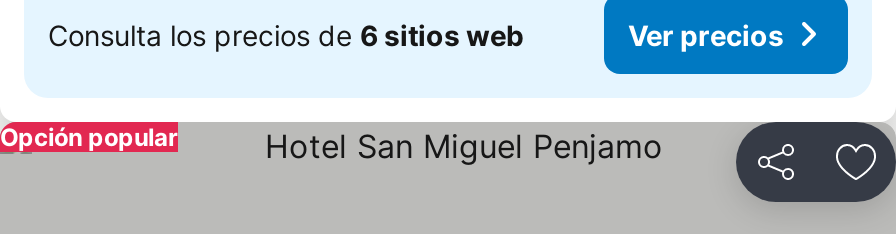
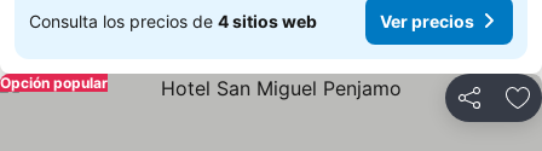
- Consulta los precios de 6 sitios web
+ Consulta los precios de 4 sitios web
